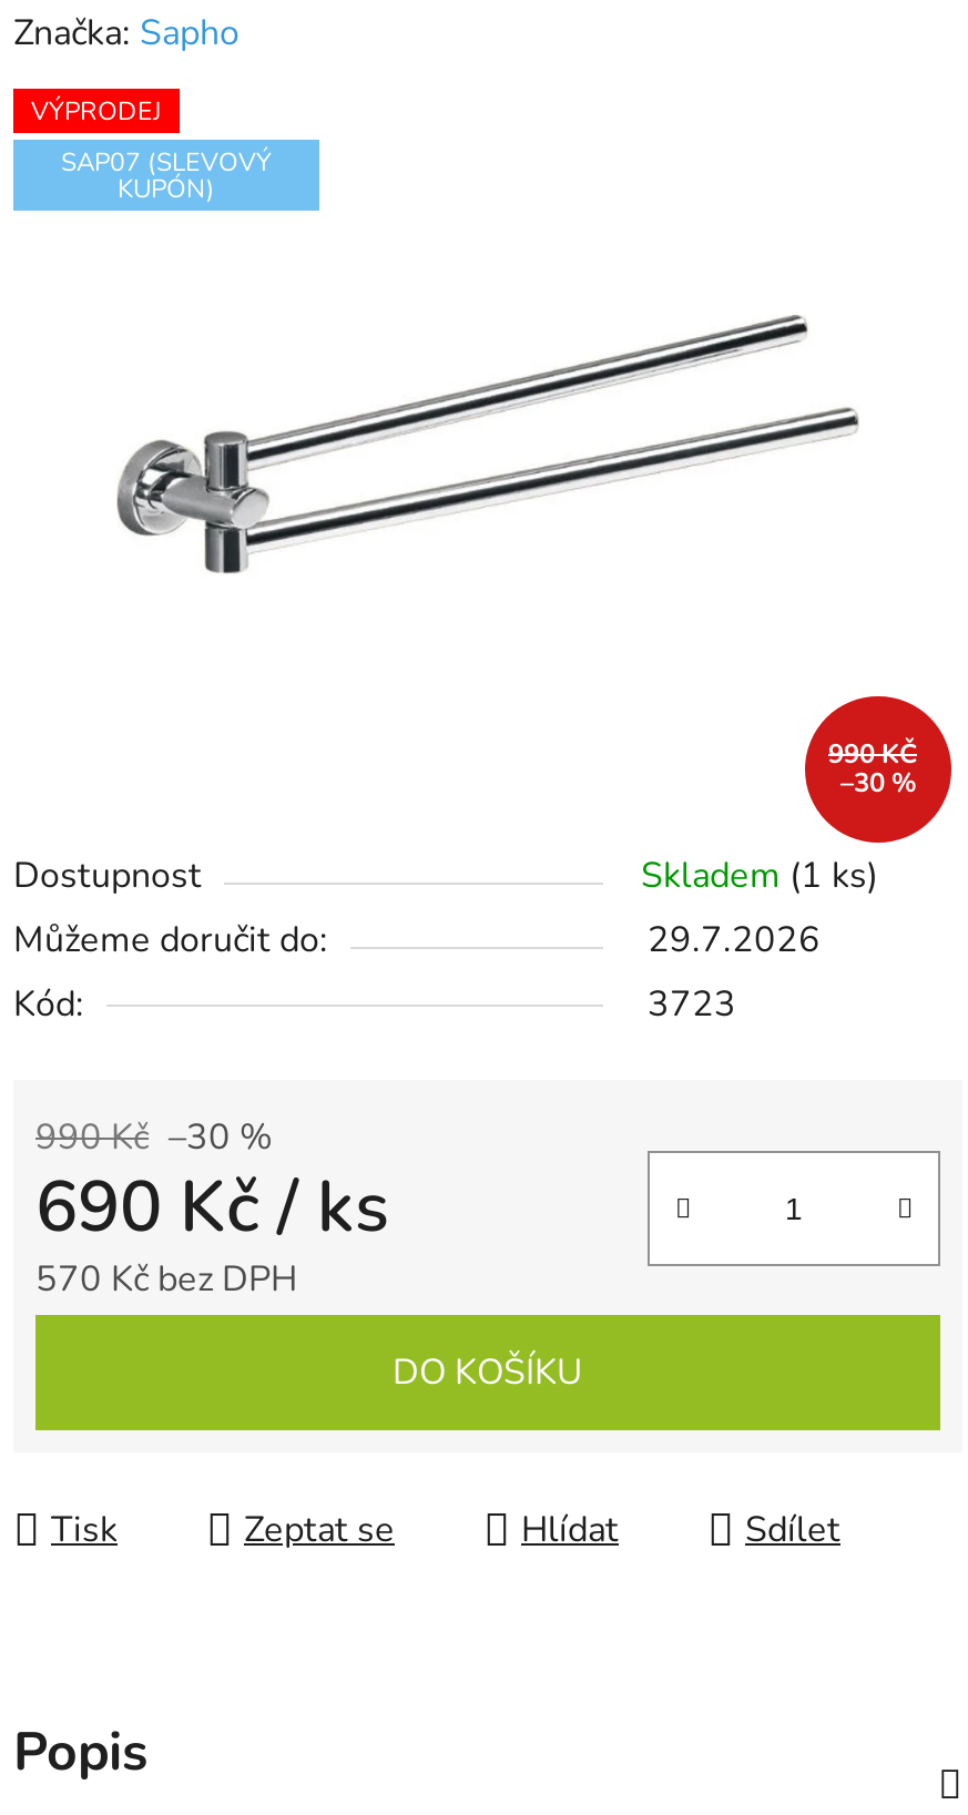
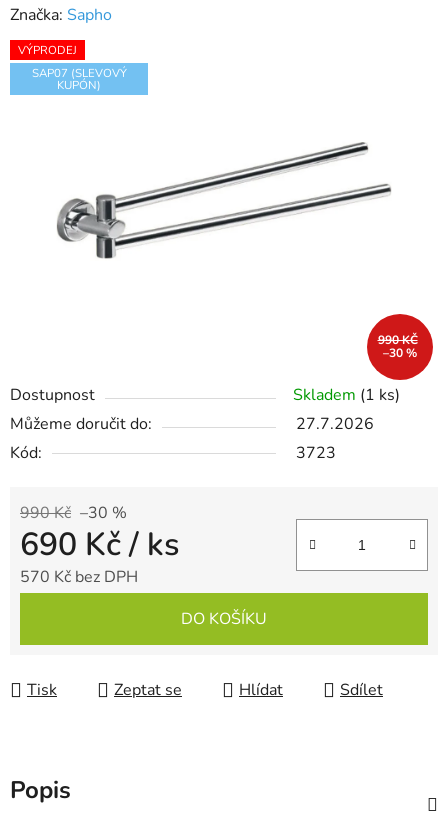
- 29.7.2026
+ 27.7.2026
